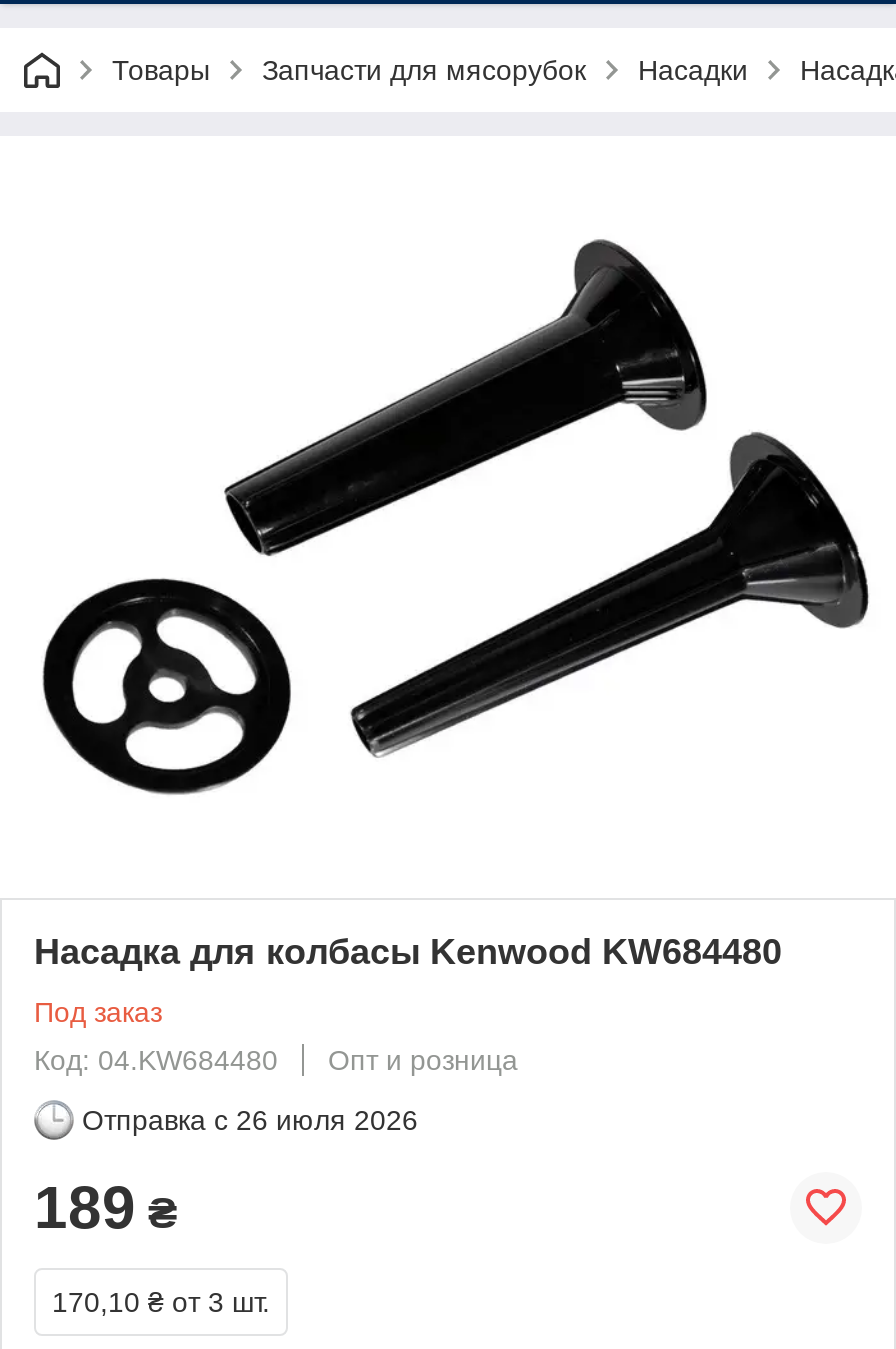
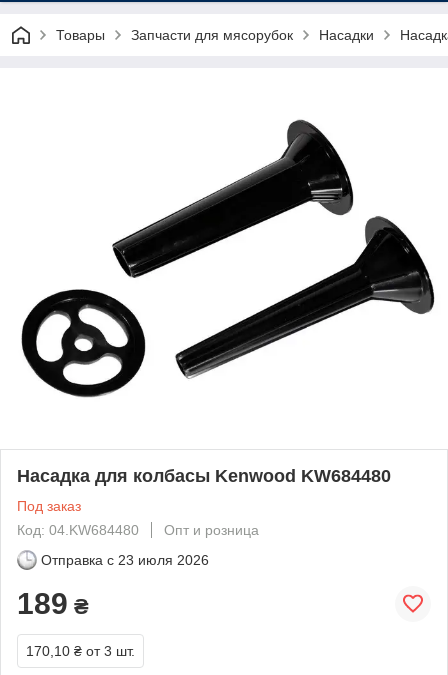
- Отправка с 26 июля 2026
+ Отправка с 23 июля 2026
